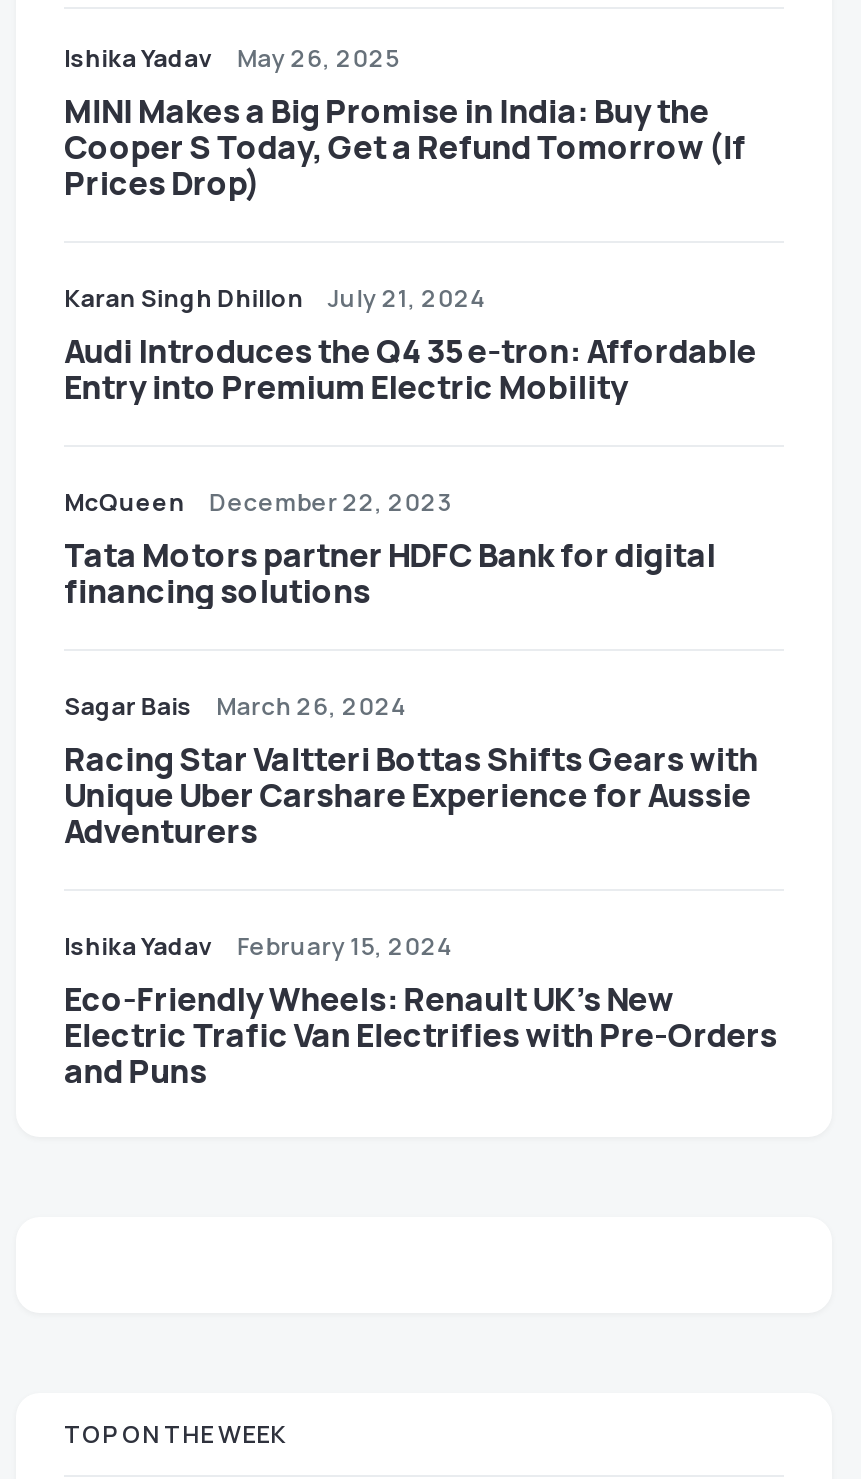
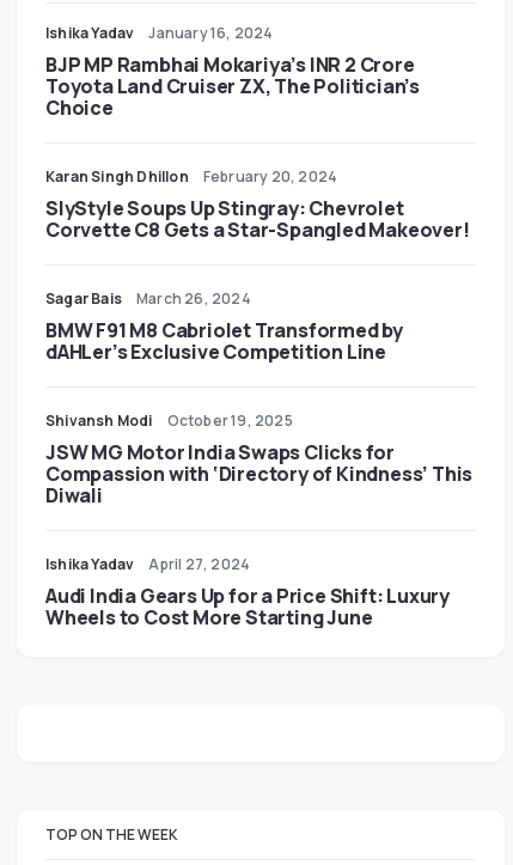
- May 26, 2025
- MINI Makes a Big Promise in India: Buy the
- Cooper S Today, Get a Refund Tomorrow (If
- Prices Drop)
+ January 16, 2024
+ BJP MP Rambhai Mokariya’s INR 2 Crore
+ Toyota Land Cruiser ZX, The Politician’s
+ Choice

- July 21, 2024
- Audi Introduces the Q4 35 e-tron: Affordable
- Entry into Premium Electric Mobility
- McQueen
- December 22, 2023
- Tata Motors partner HDFC Bank for digital
- financing solutions
+ February 20, 2024
+ SlyStyle Soups Up Stingray: Chevrolet
+ Corvette C8 Gets a Star-Spangled Makeover!

moved up: Sagar Bais | March 26, 2024

- Racing Star Valtteri Bottas Shifts Gears with
- Unique Uber Carshare Experience for Aussie
- Adventurers
+ BMW F91 M8 Cabriolet Transformed by
+ dAHLer’s Exclusive Competition Line
+ Shivansh Modi
+ October 19, 2025
+ JSW MG Motor India Swaps Clicks for
+ Compassion with ‘Directory of Kindness’ This
+ Diwali

- February 15, 2024
- Eco-Friendly Wheels: Renault UK’s New
- Electric Trafic Van Electrifies with Pre-Orders
- and Puns
+ April 27, 2024
+ Audi India Gears Up for a Price Shift: Luxury
+ Wheels to Cost More Starting June
